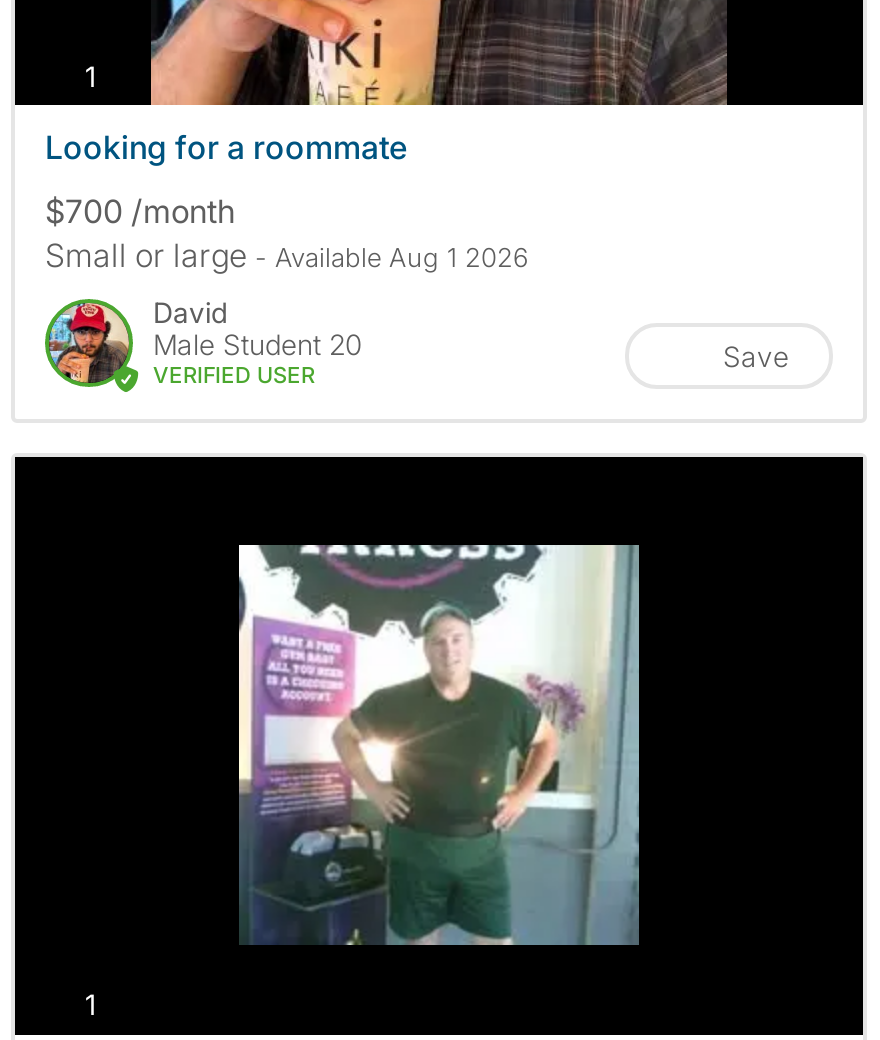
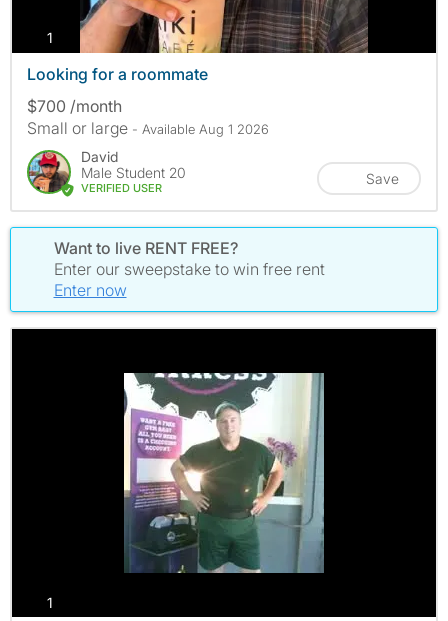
+ [image]
+ Want to live RENT FREE?
+ Enter our sweepstake to win free rent
+ Enter now
